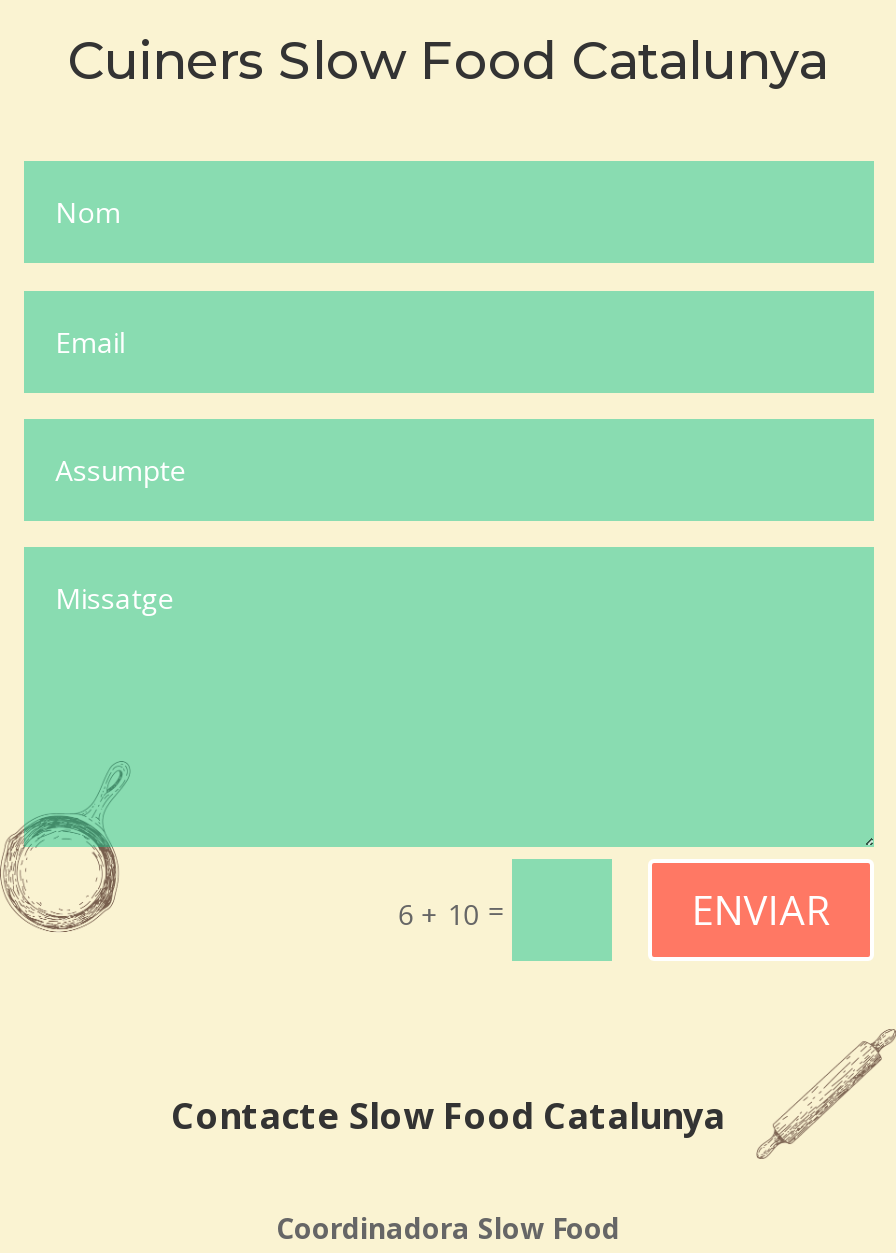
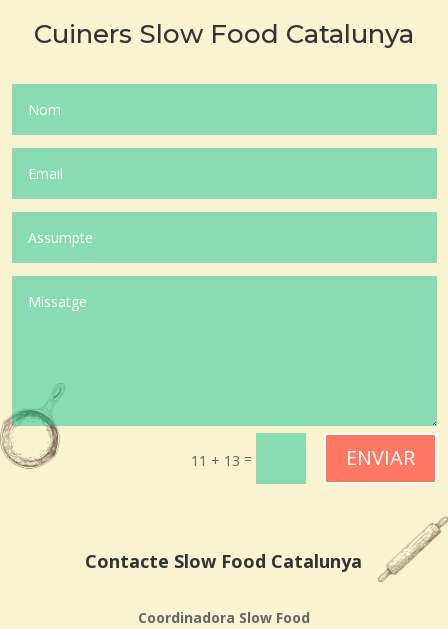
- 6 + 10 =
+ 11 + 13 =
